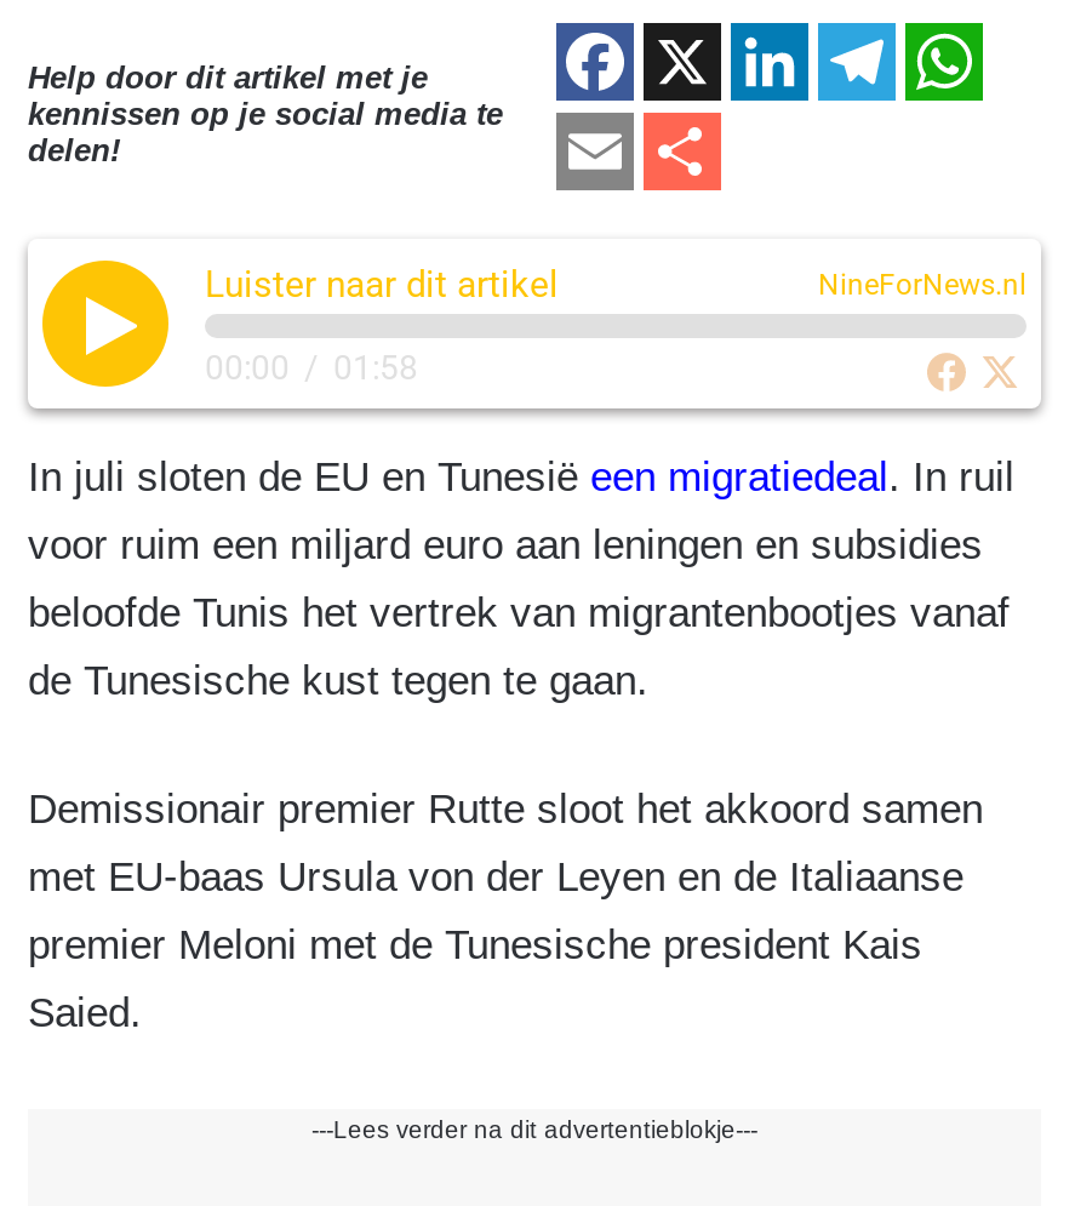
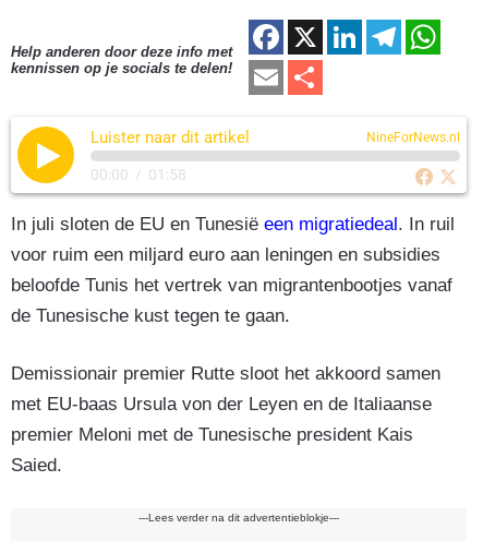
- Help door dit artikel met je
- kennissen op je social media te
- delen!
+ Help anderen door deze info met
+ kennissen op je socials te delen!
